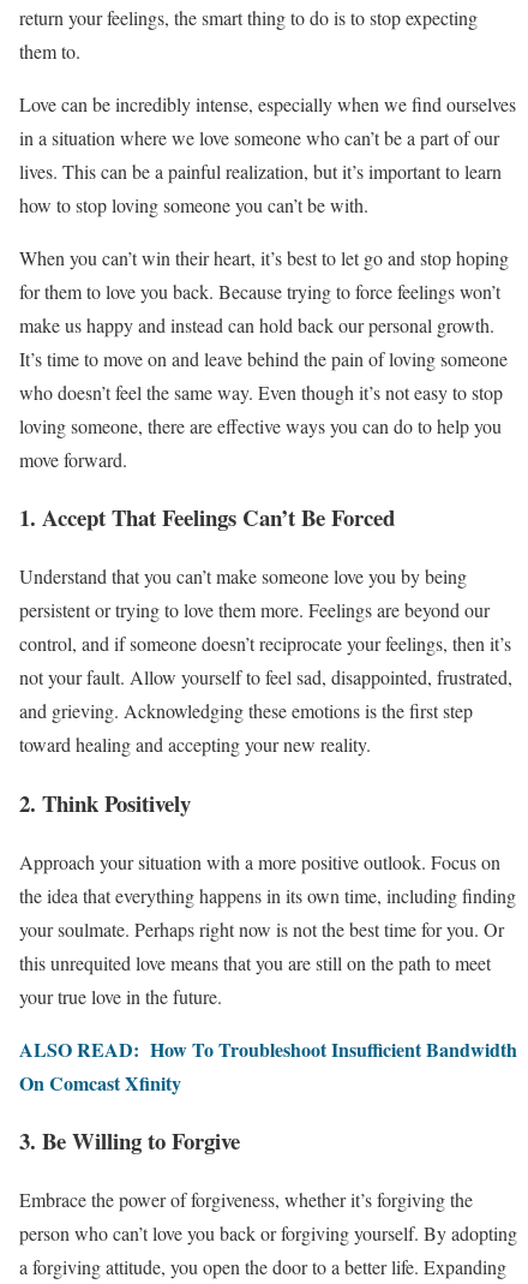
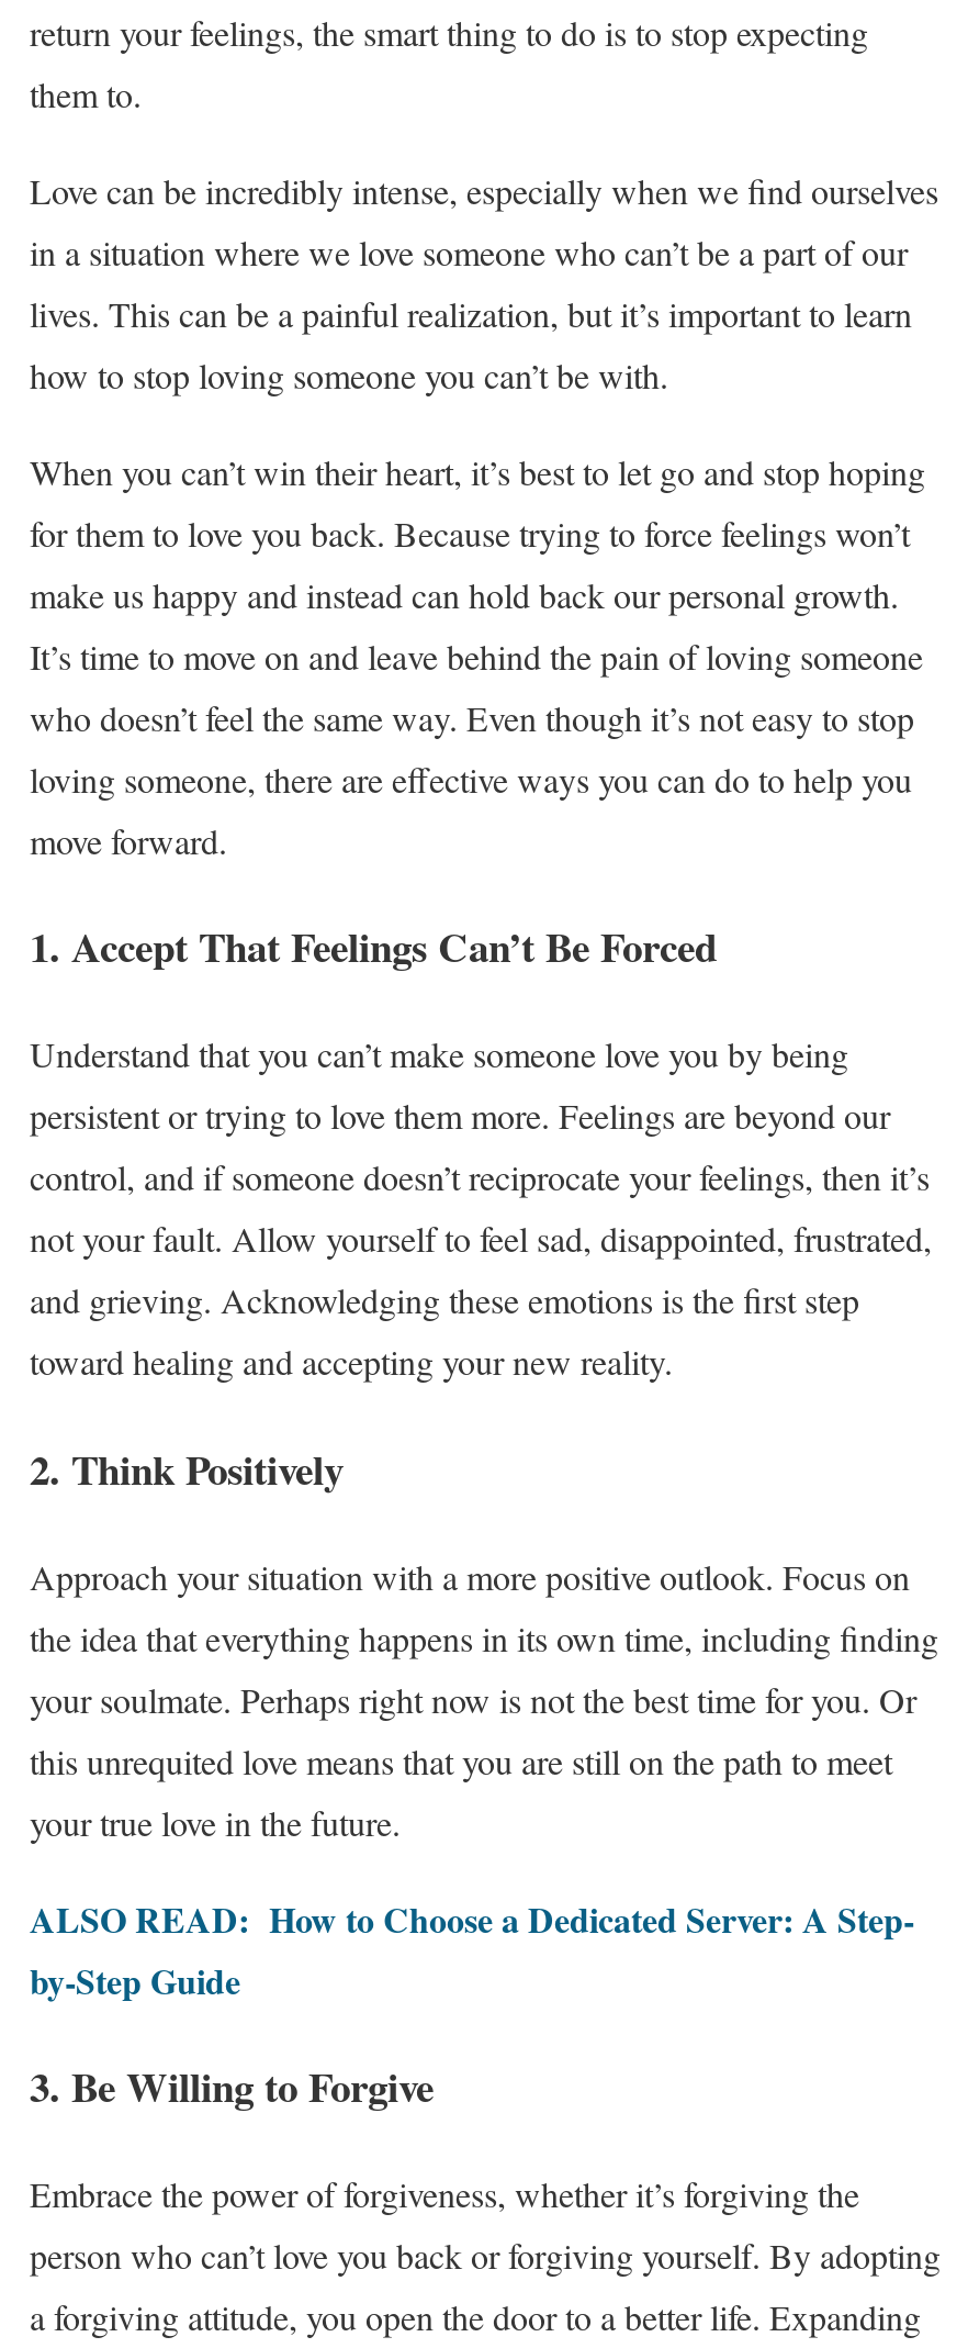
- ALSO READ: How To Troubleshoot Insufficient Bandwidth
- On Comcast Xfinity
+ ALSO READ: How to Choose a Dedicated Server: A Step-
+ by-Step Guide
